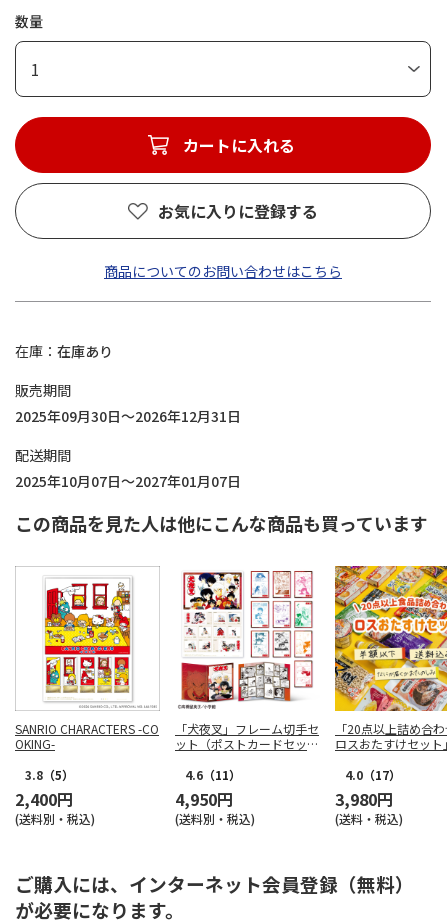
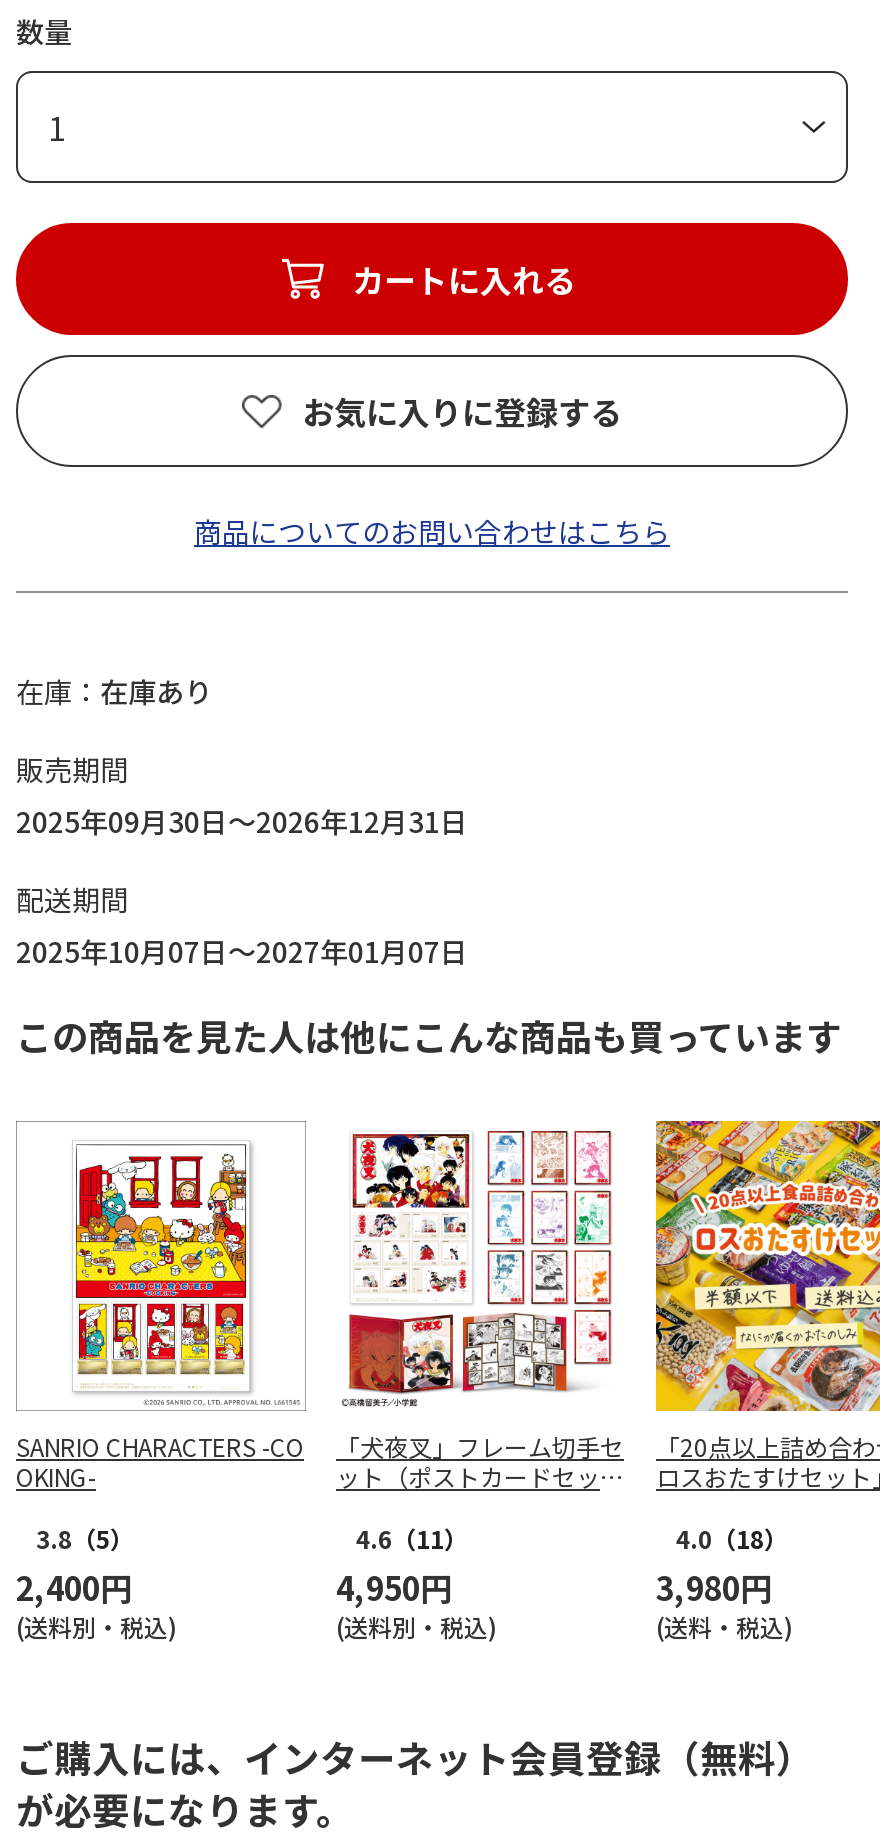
- 4.0（17）
+ 4.0（18）
